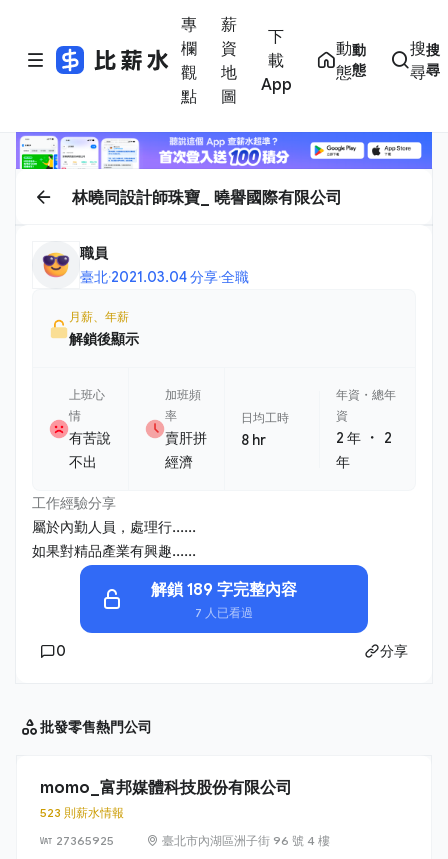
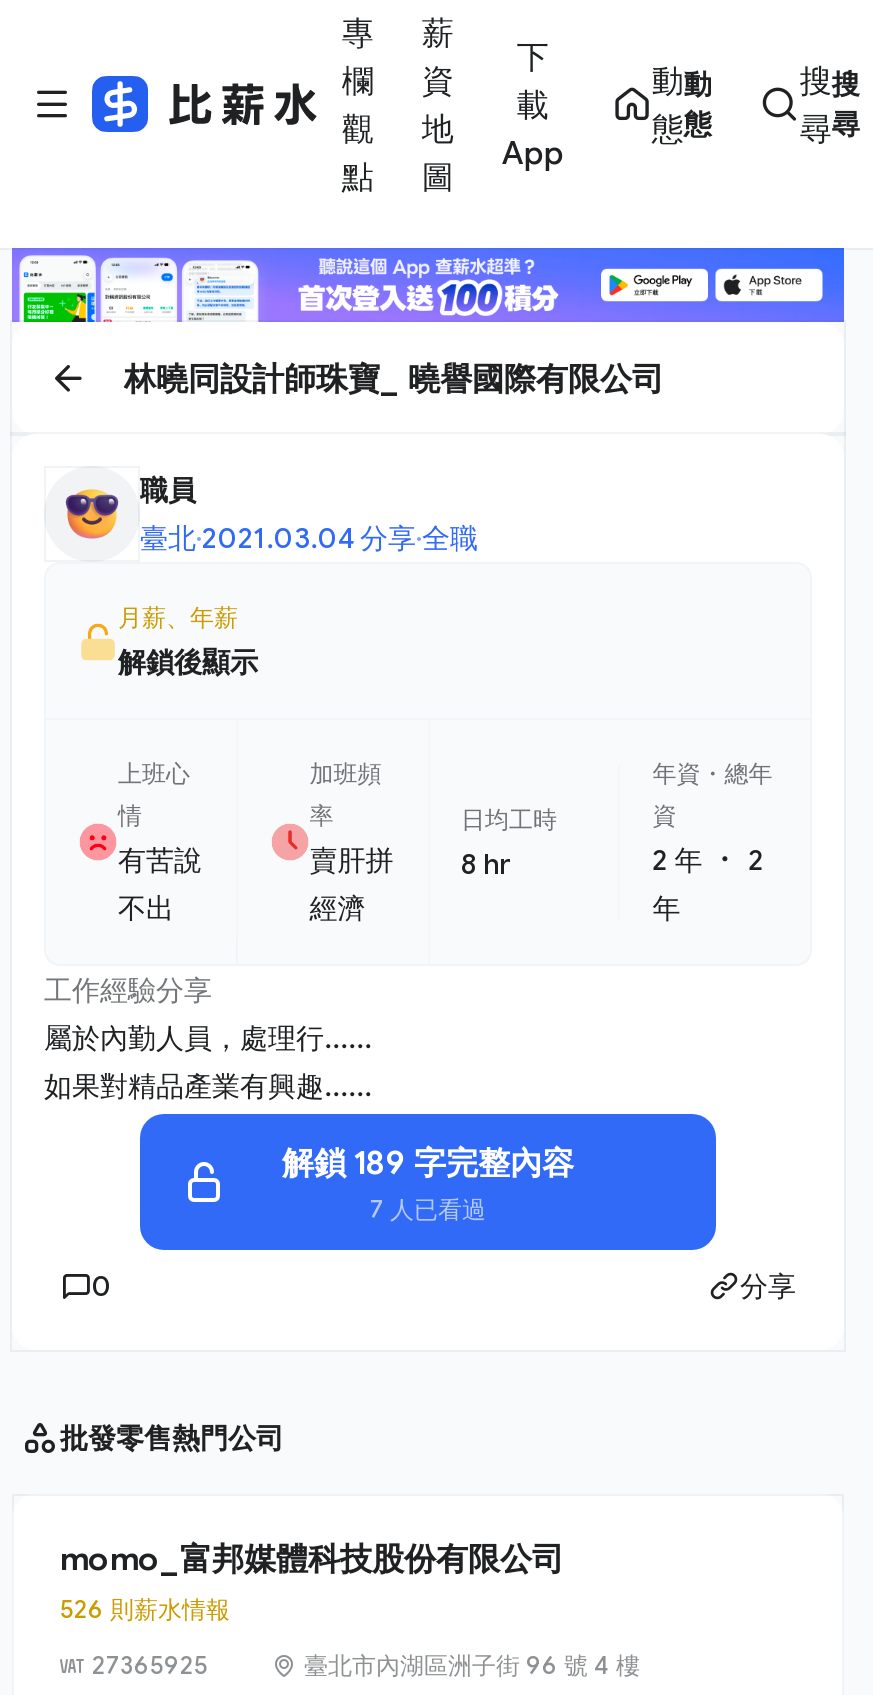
- 523 則薪水情報
+ 526 則薪水情報
